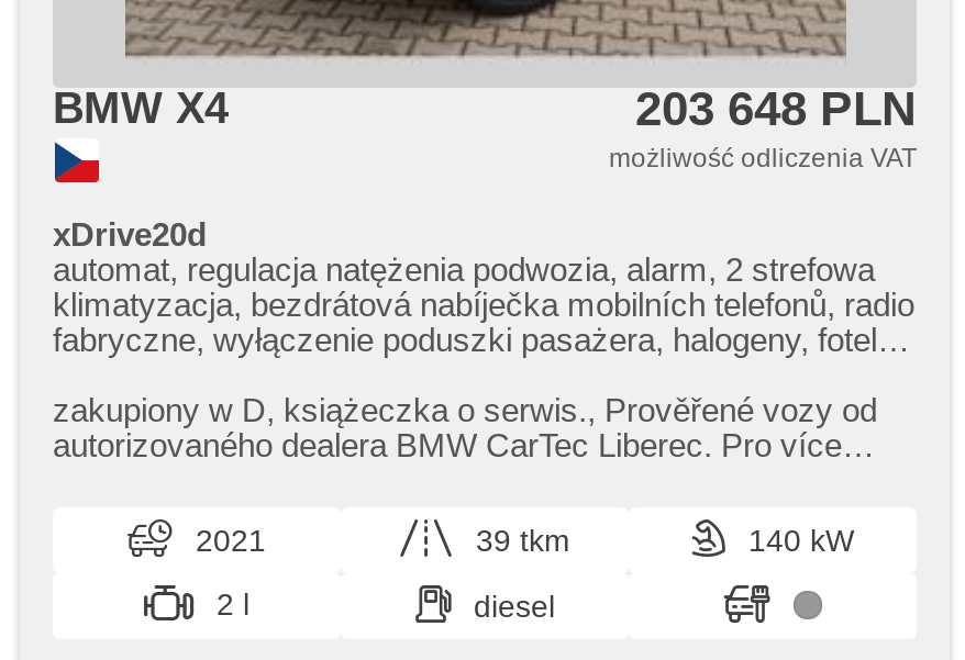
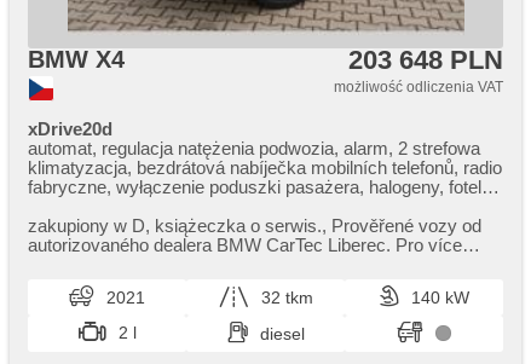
- 39 tkm
+ 32 tkm
